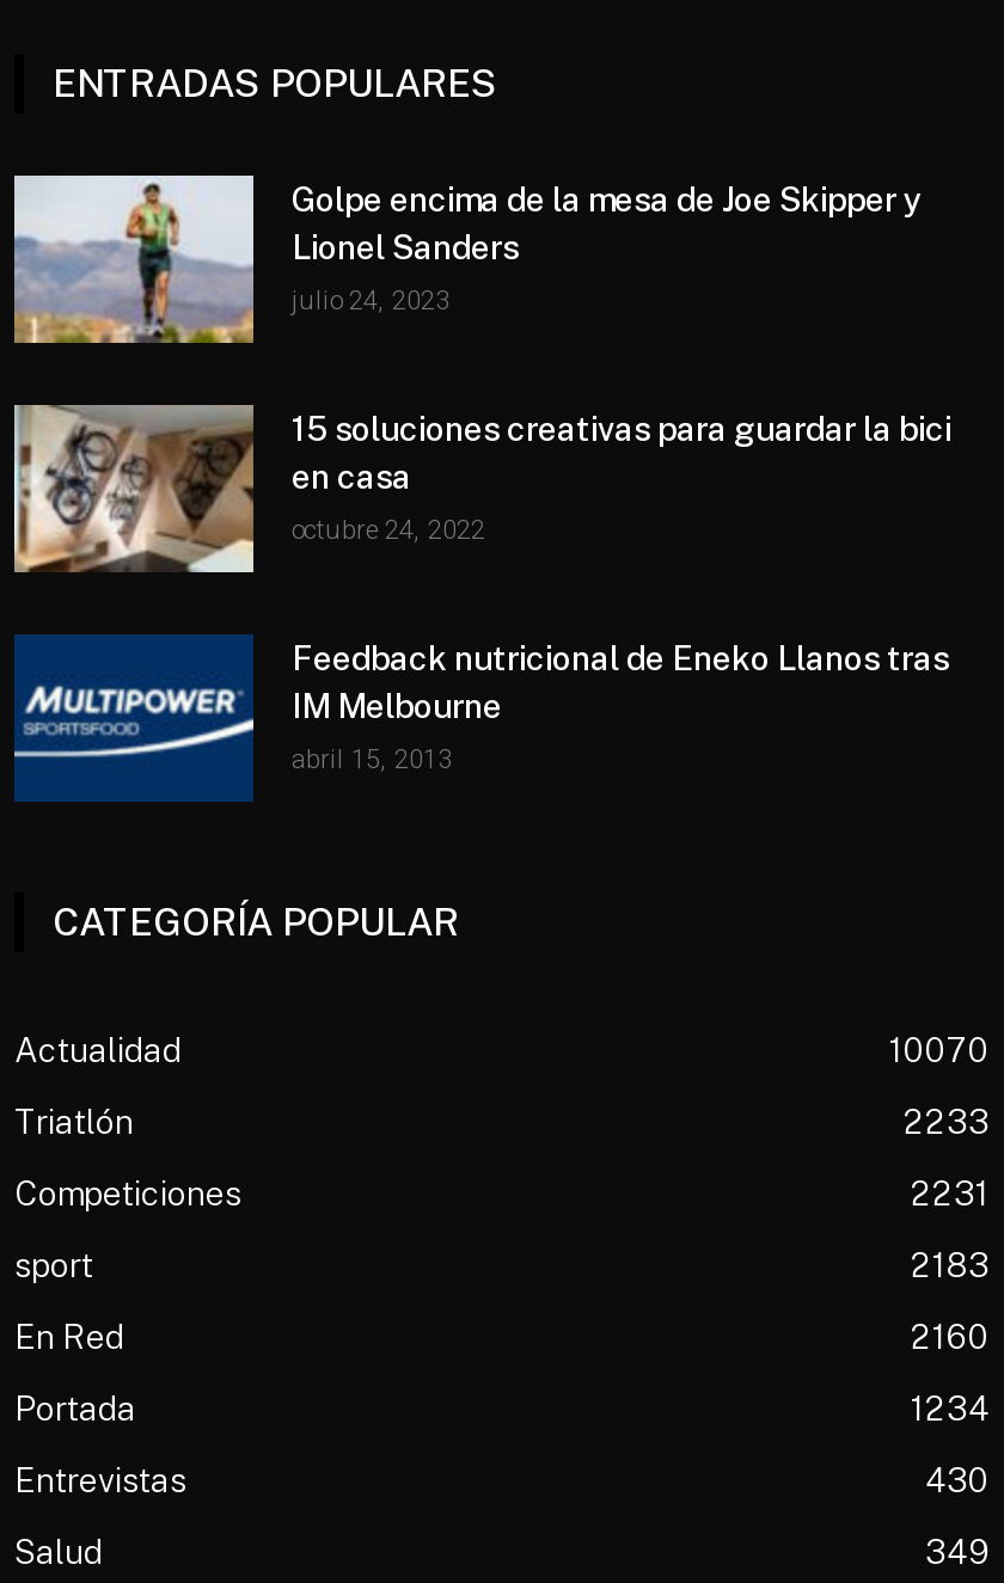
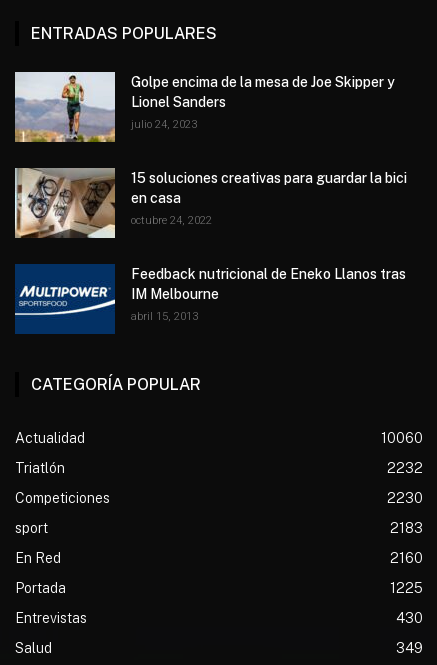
- 10070
+ 10060

- 2233
+ 2232

- 2231
+ 2230

- 1234
+ 1225
